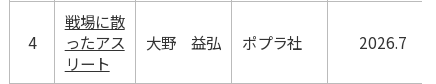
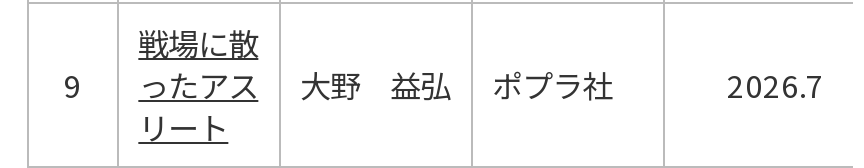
- 4 ったアス 大野 益弘 ポプラ社
+ 9 ったアス 大野 益弘 ポプラ社
